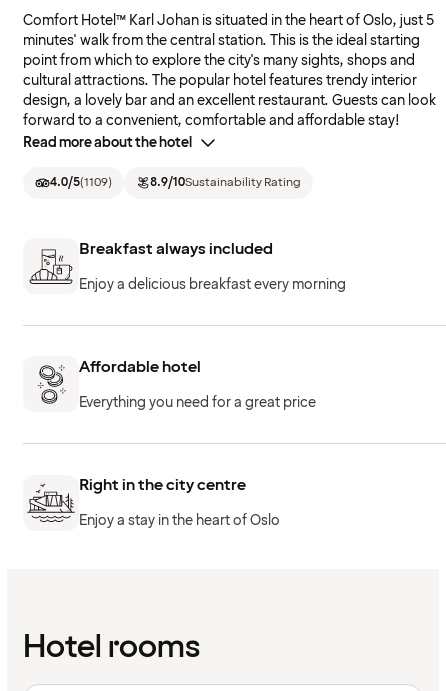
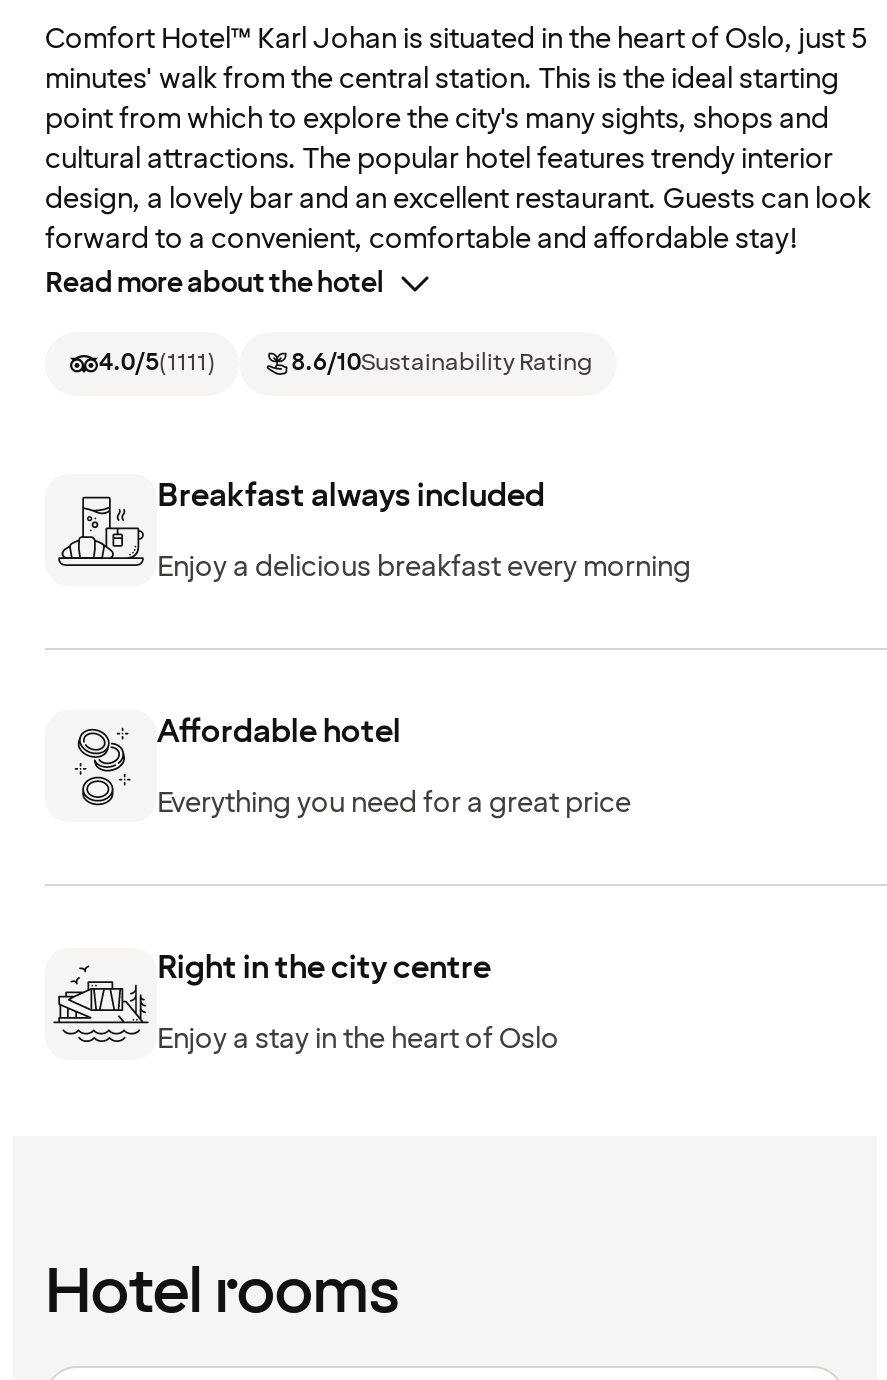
- 4.0/5(1109)
+ 4.0/5(1111)

- 8.9/10Sustainability Rating
+ 8.6/10Sustainability Rating
